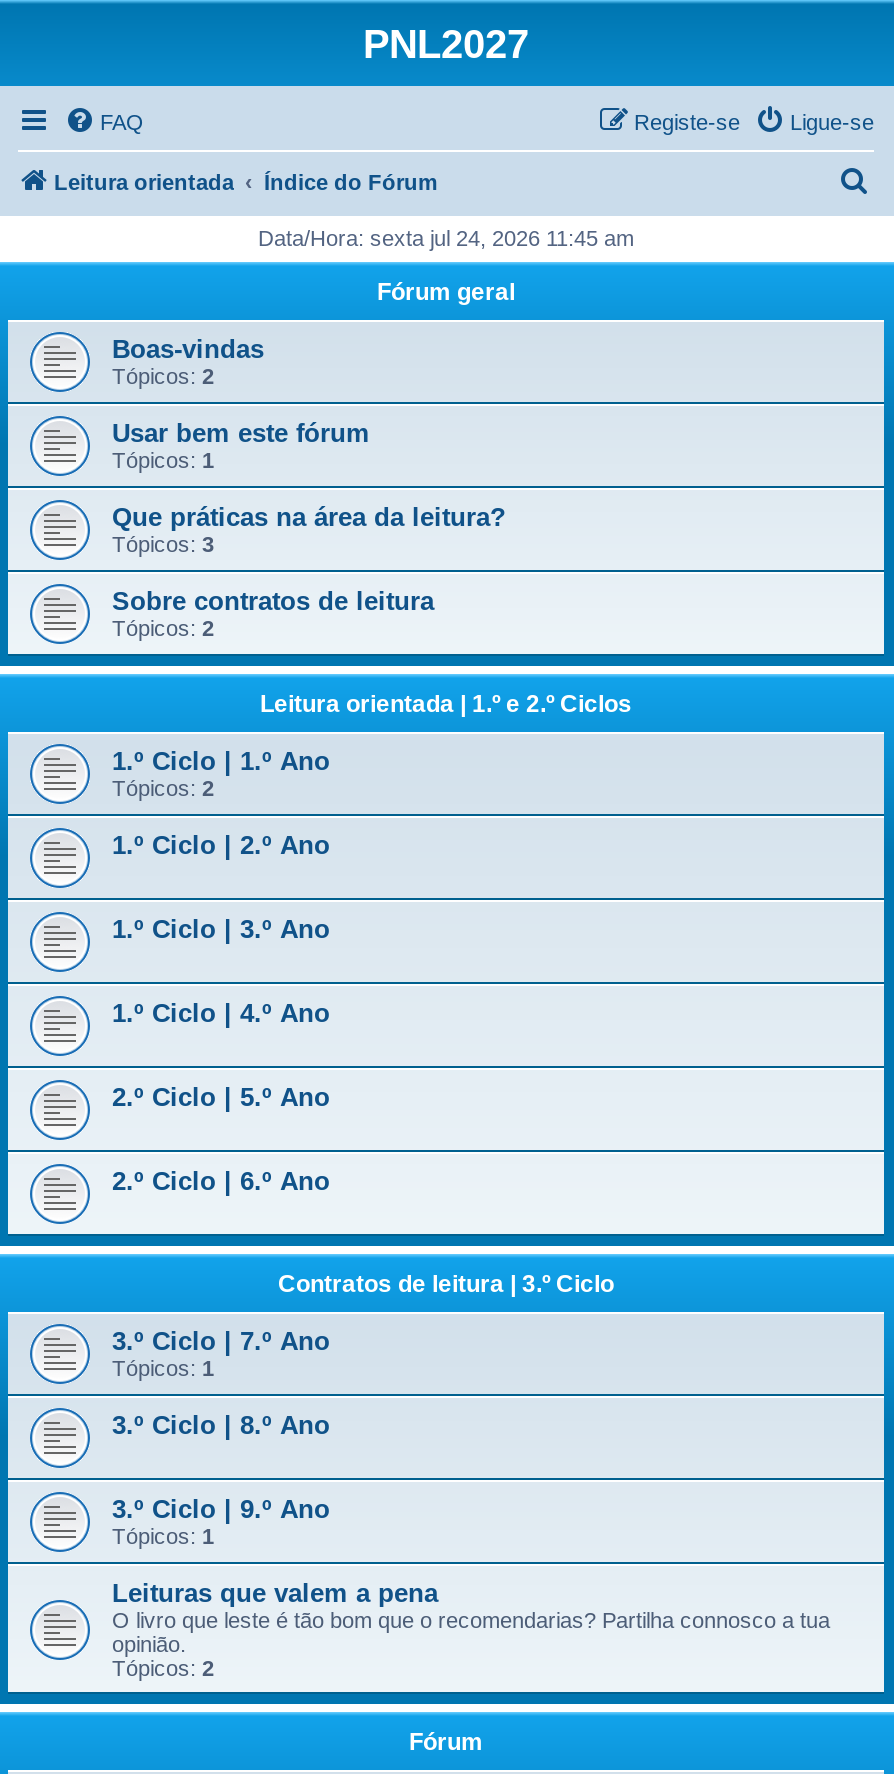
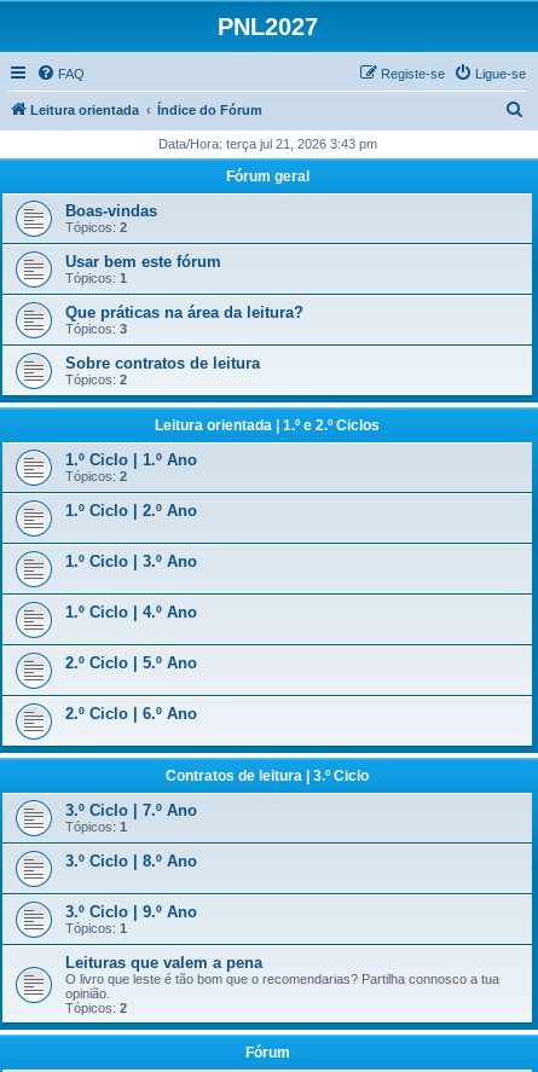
- Data/Hora: sexta jul 24, 2026 11:45 am
+ Data/Hora: terça jul 21, 2026 3:43 pm
